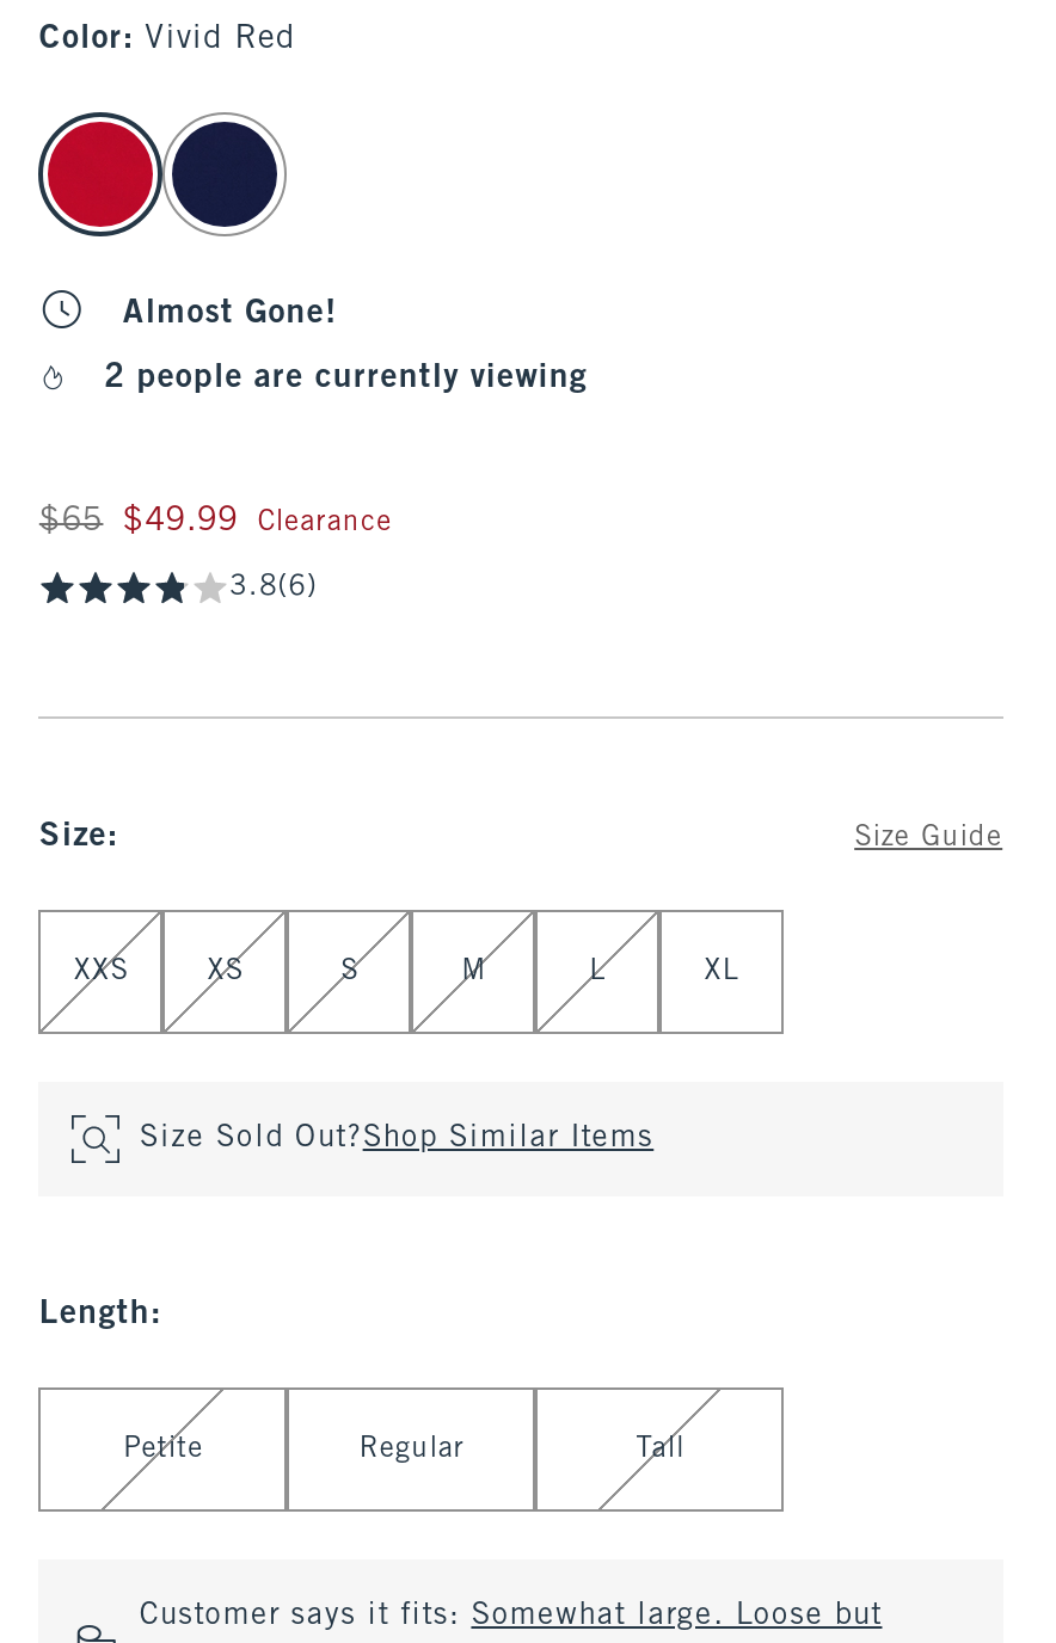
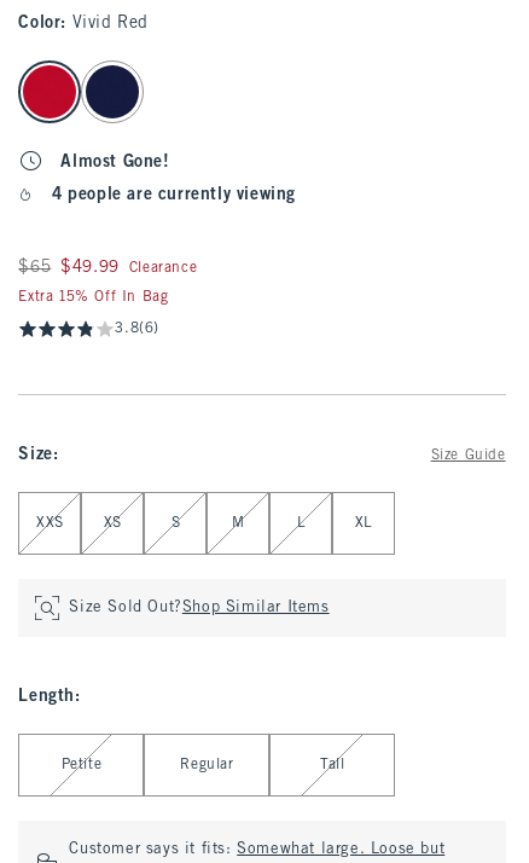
- 2 people are currently viewing
+ 4 people are currently viewing

+ Extra 15% Off In Bag
